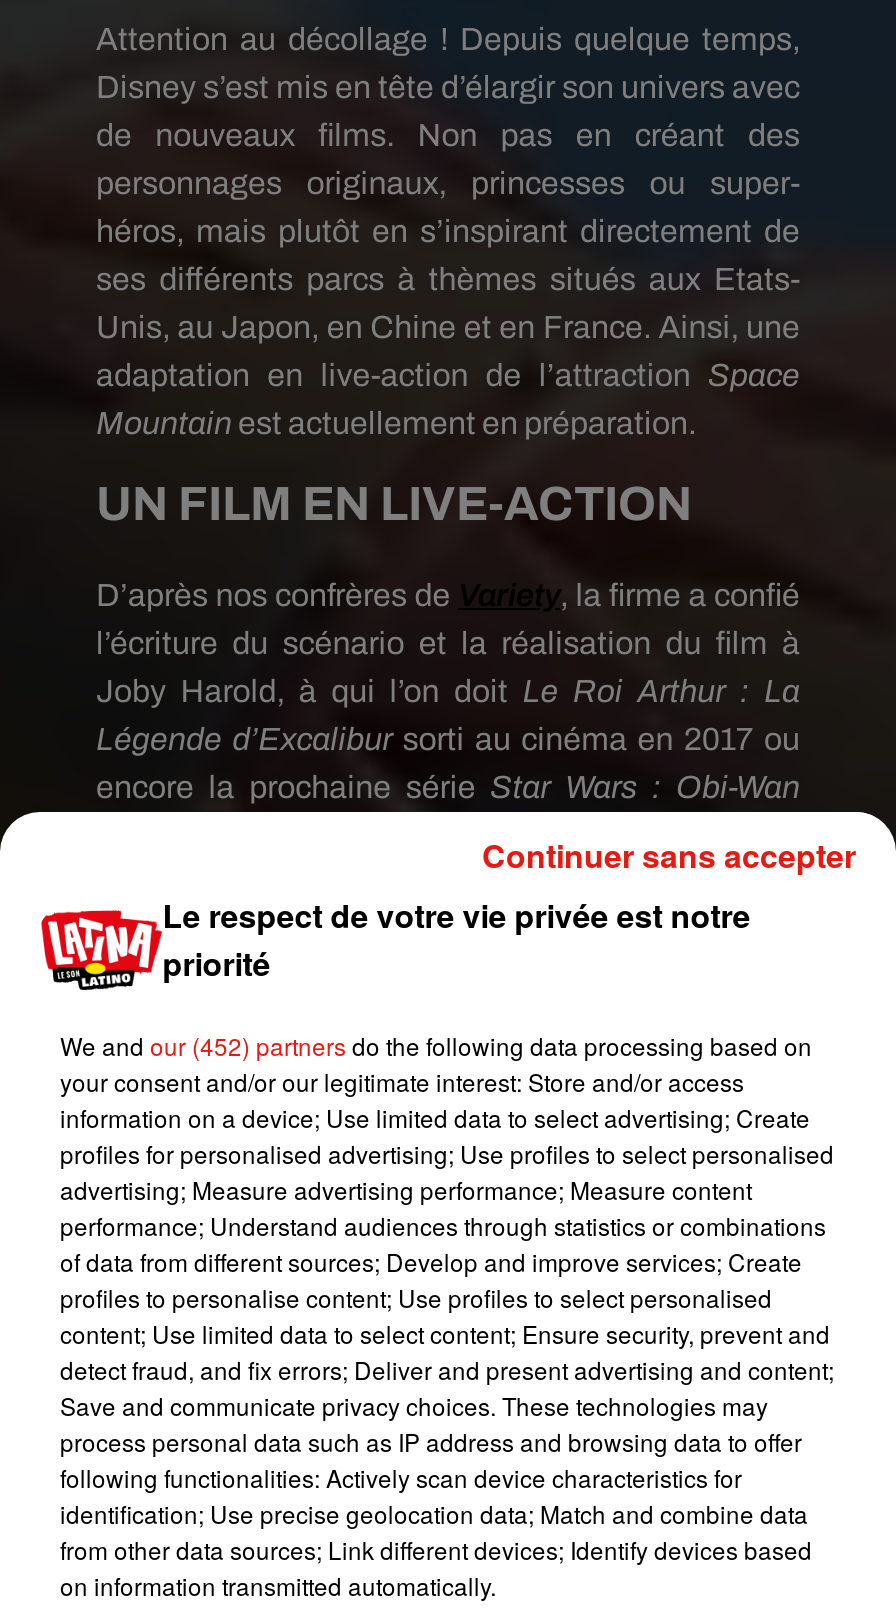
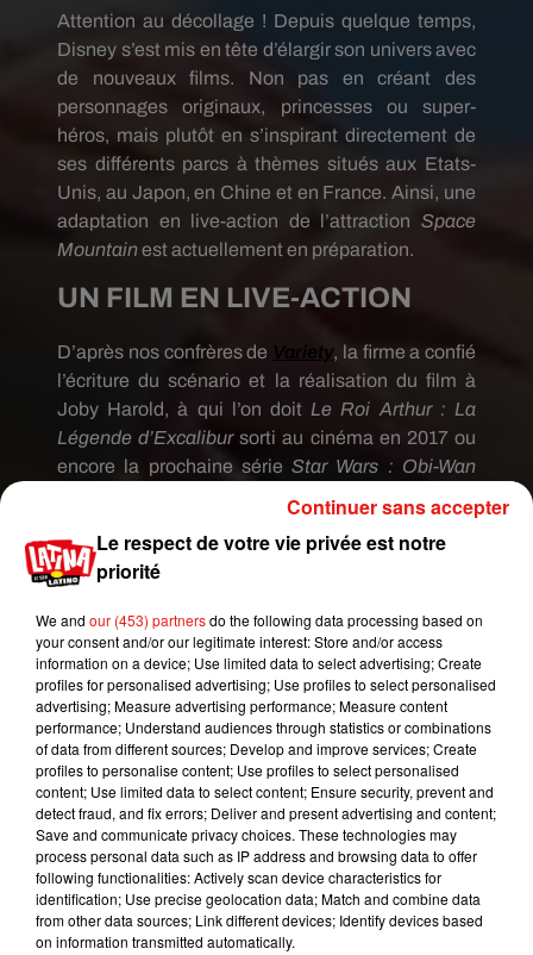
- We and our (452) partners do the following data processing based on
+ We and our (453) partners do the following data processing based on
